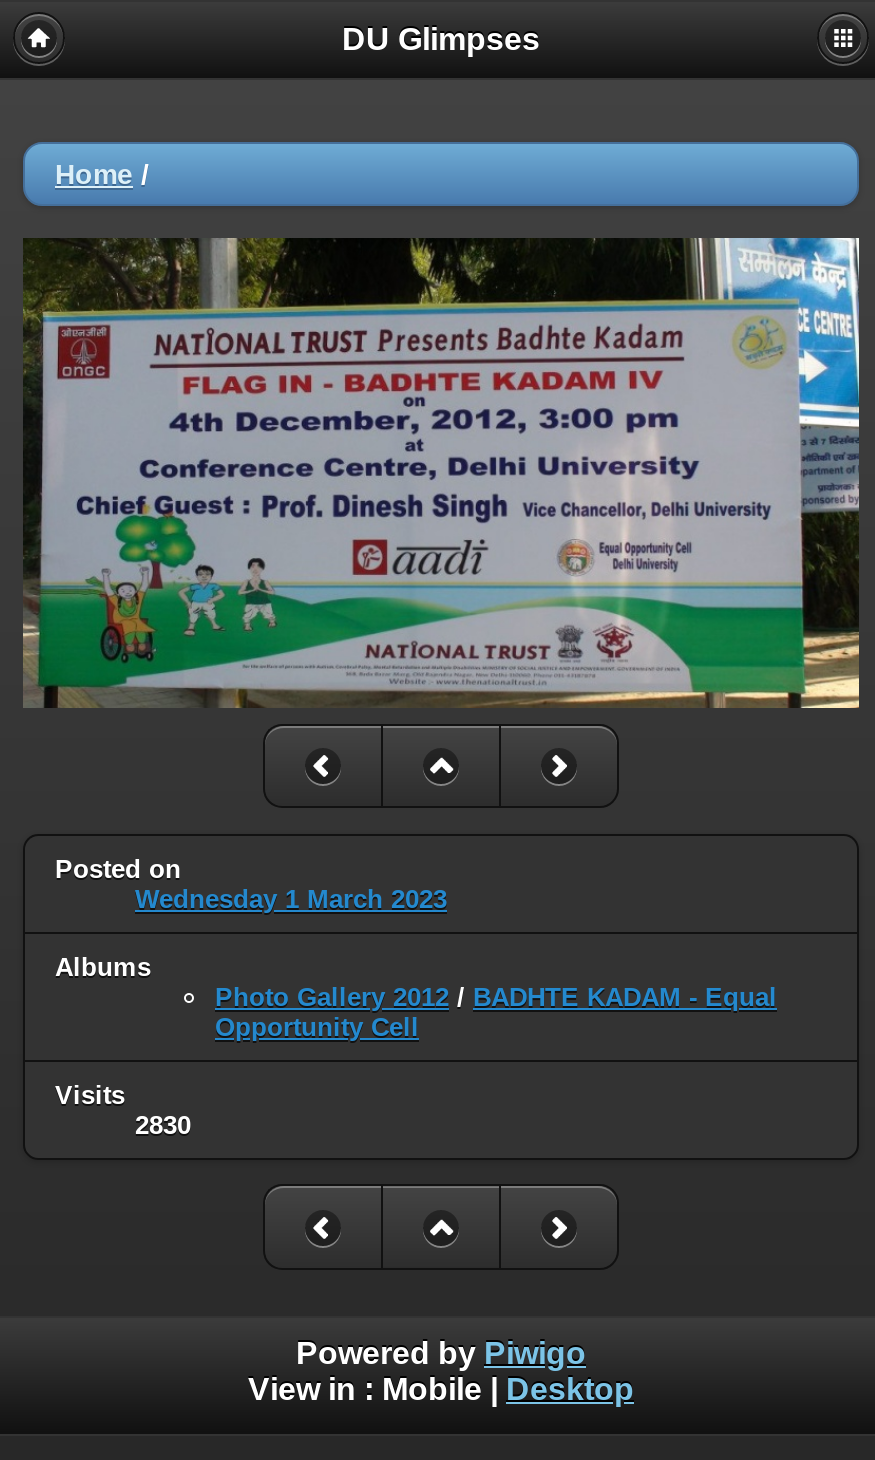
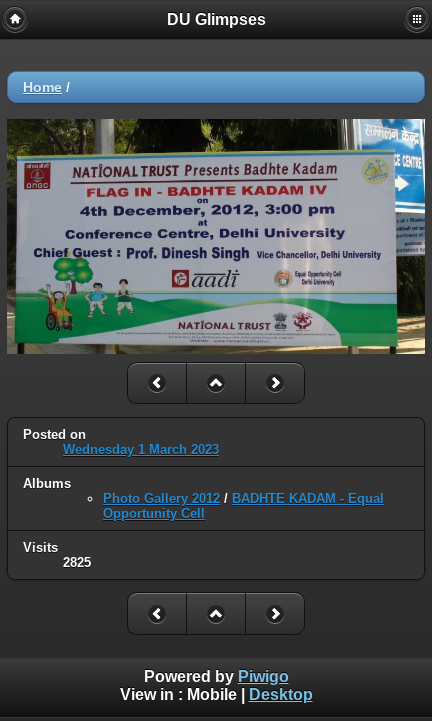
- 2830
+ 2825
